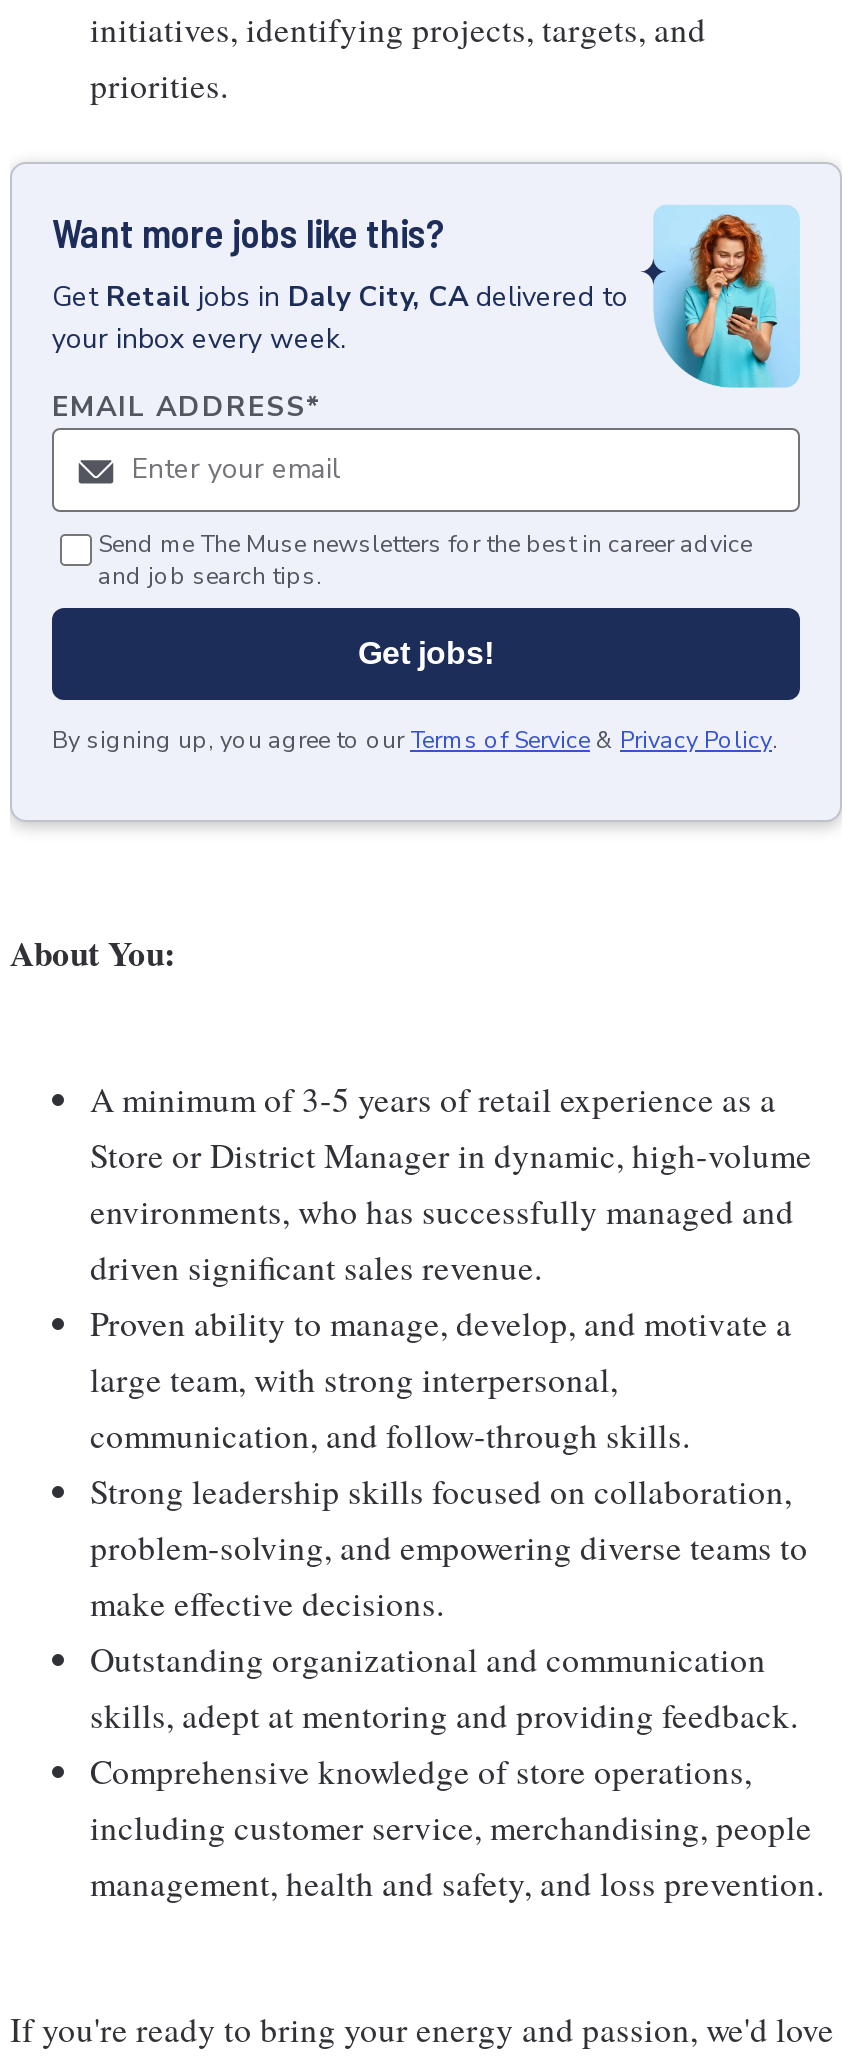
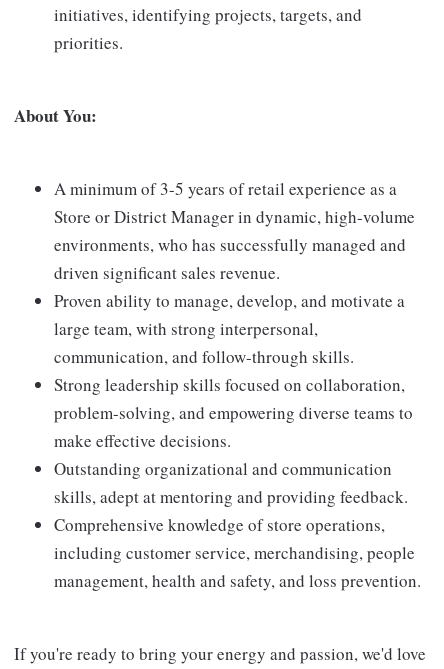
- [image]
- Want more jobs like this?
- Get Retail jobs in Daly City, CA delivered to
- your inbox every week.
- EMAIL ADDRESS*

- Send me The Muse newsletters for the best in career advice
- and job search tips.
- Get jobs!
- By signing up, you agree to our Terms of Service & Privacy Policy.
